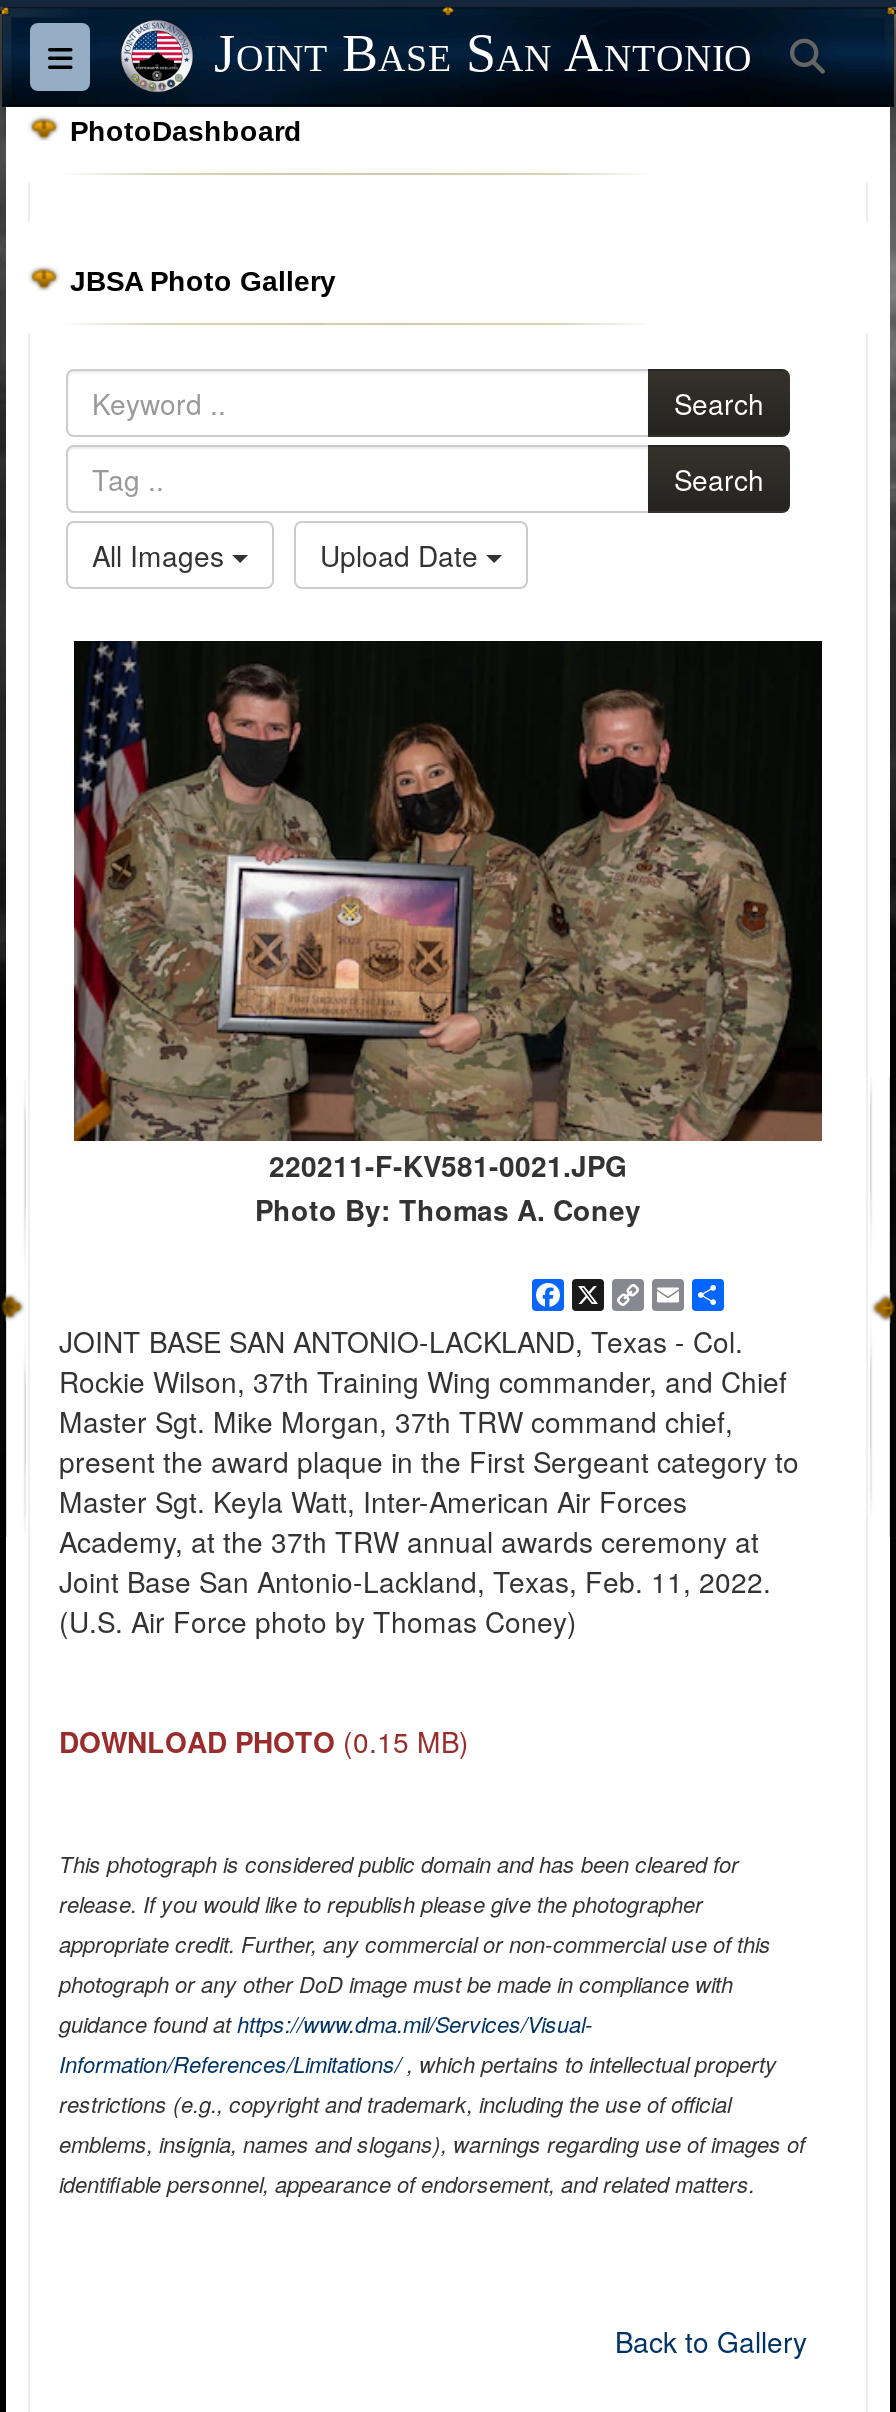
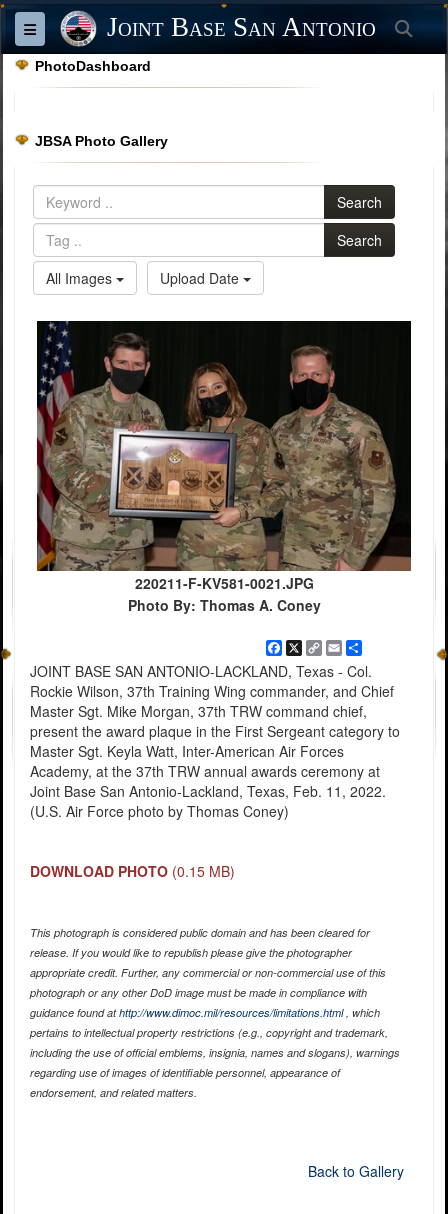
- guidance found athttps://www.dma.mil/Services/Visual-
- Information/References/Limitations/, which pertains to intellectual property
- restrictions (e.g., copyright and trademark, including the use of official
- emblems, insignia, names and slogans), warnings regarding use of images of
- identifiable personnel, appearance of endorsement, and related matters.
+ guidance found athttp://www.dimoc.mil/resources/limitations.html, which
+ pertains to intellectual property restrictions (e.g., copyright and trademark,
+ including the use of official emblems, insignia, names and slogans), warnings
+ regarding use of images of identifiable personnel, appearance of
+ endorsement, and related matters.
